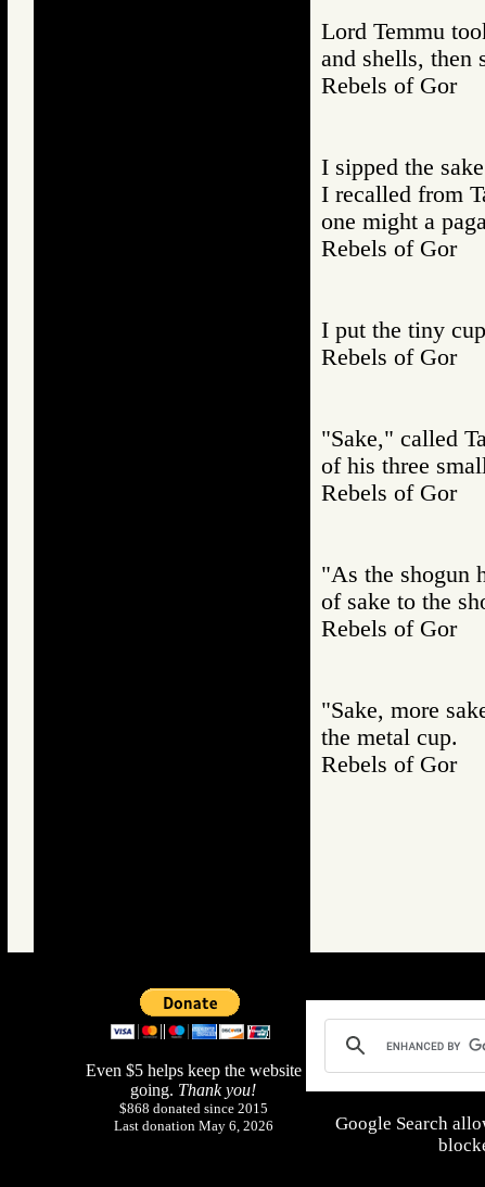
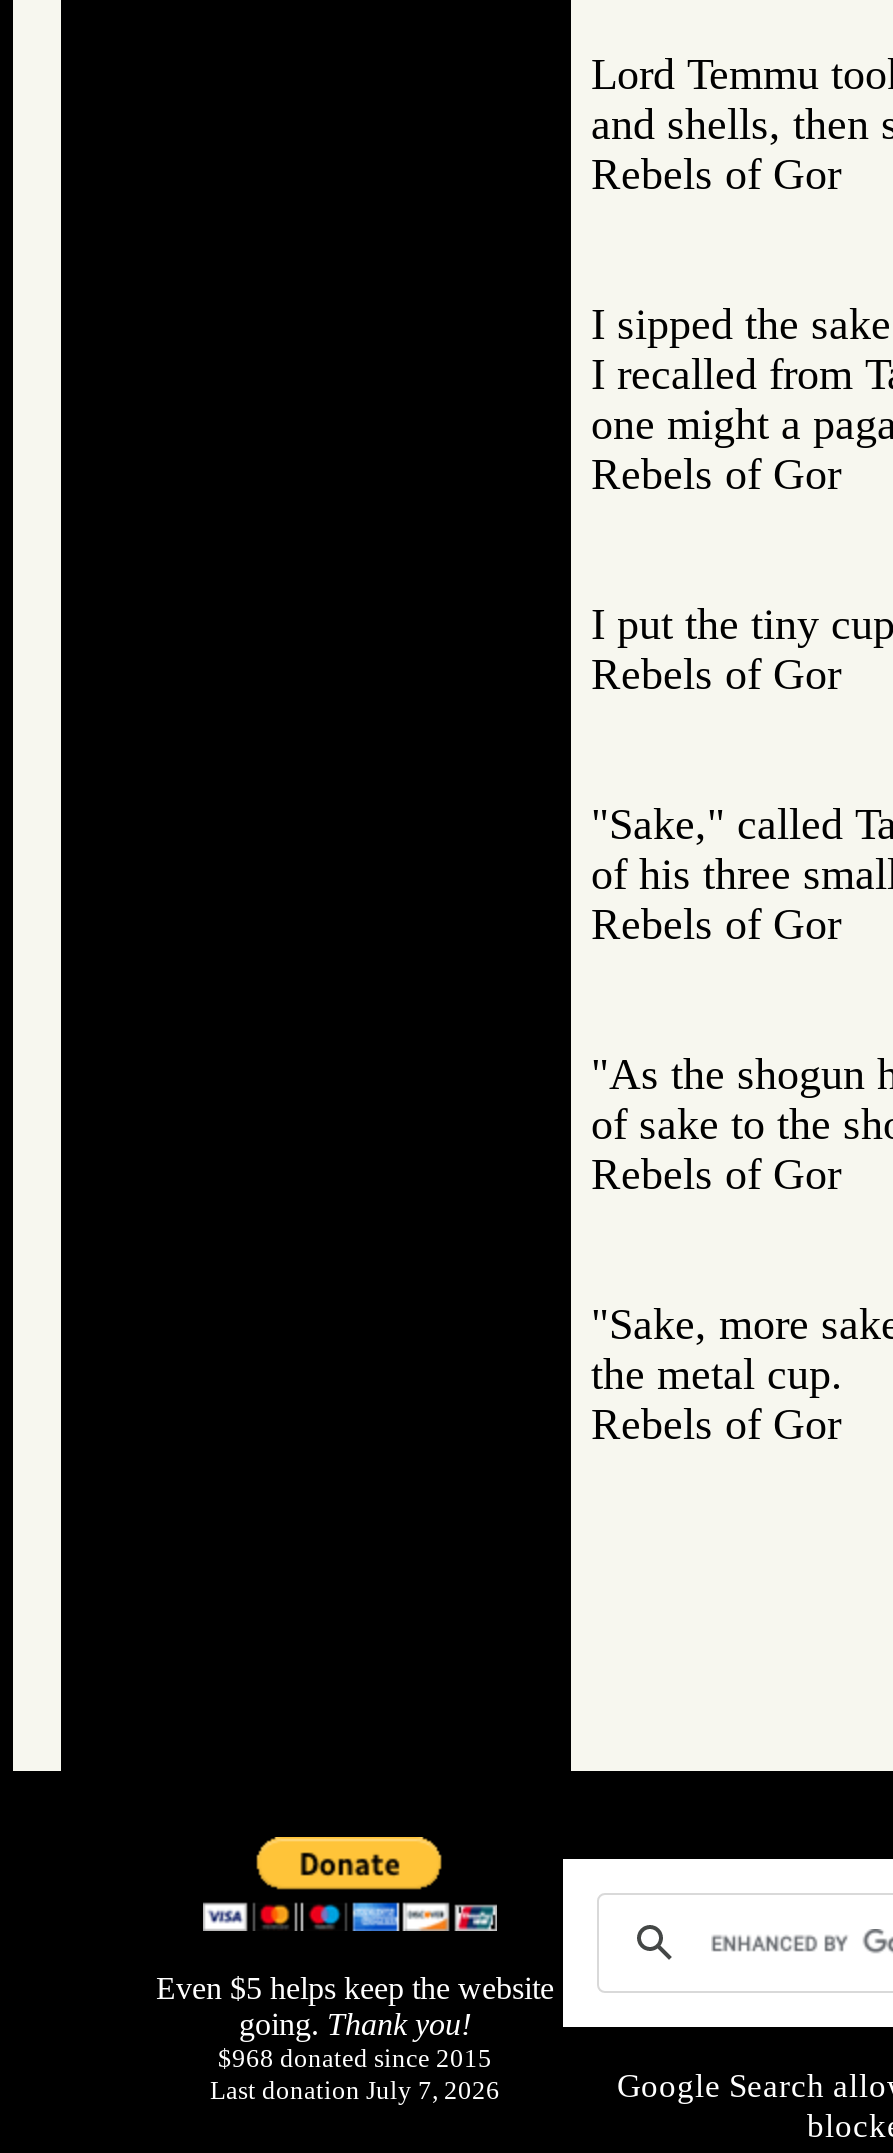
- $868 donated since 2015
+ $968 donated since 2015

- Last donation May 6, 2026
+ Last donation July 7, 2026
